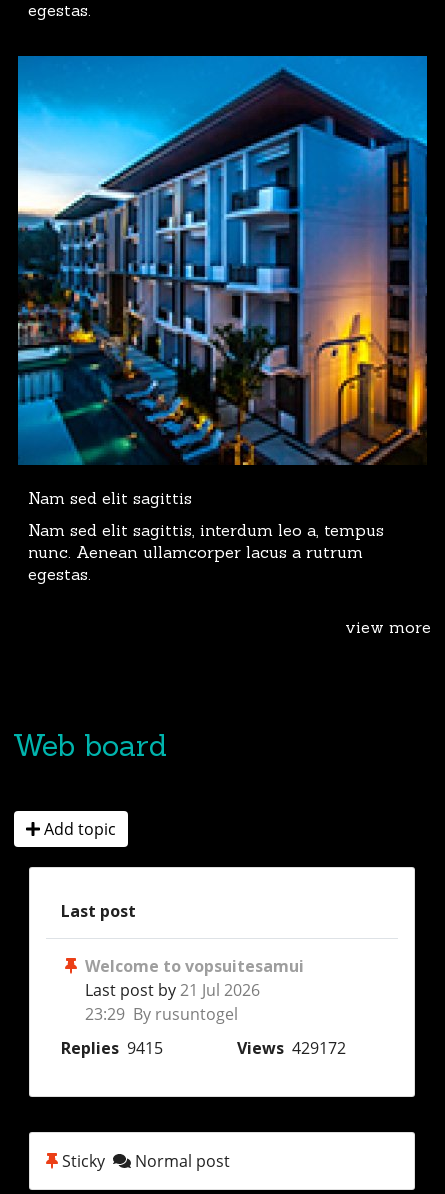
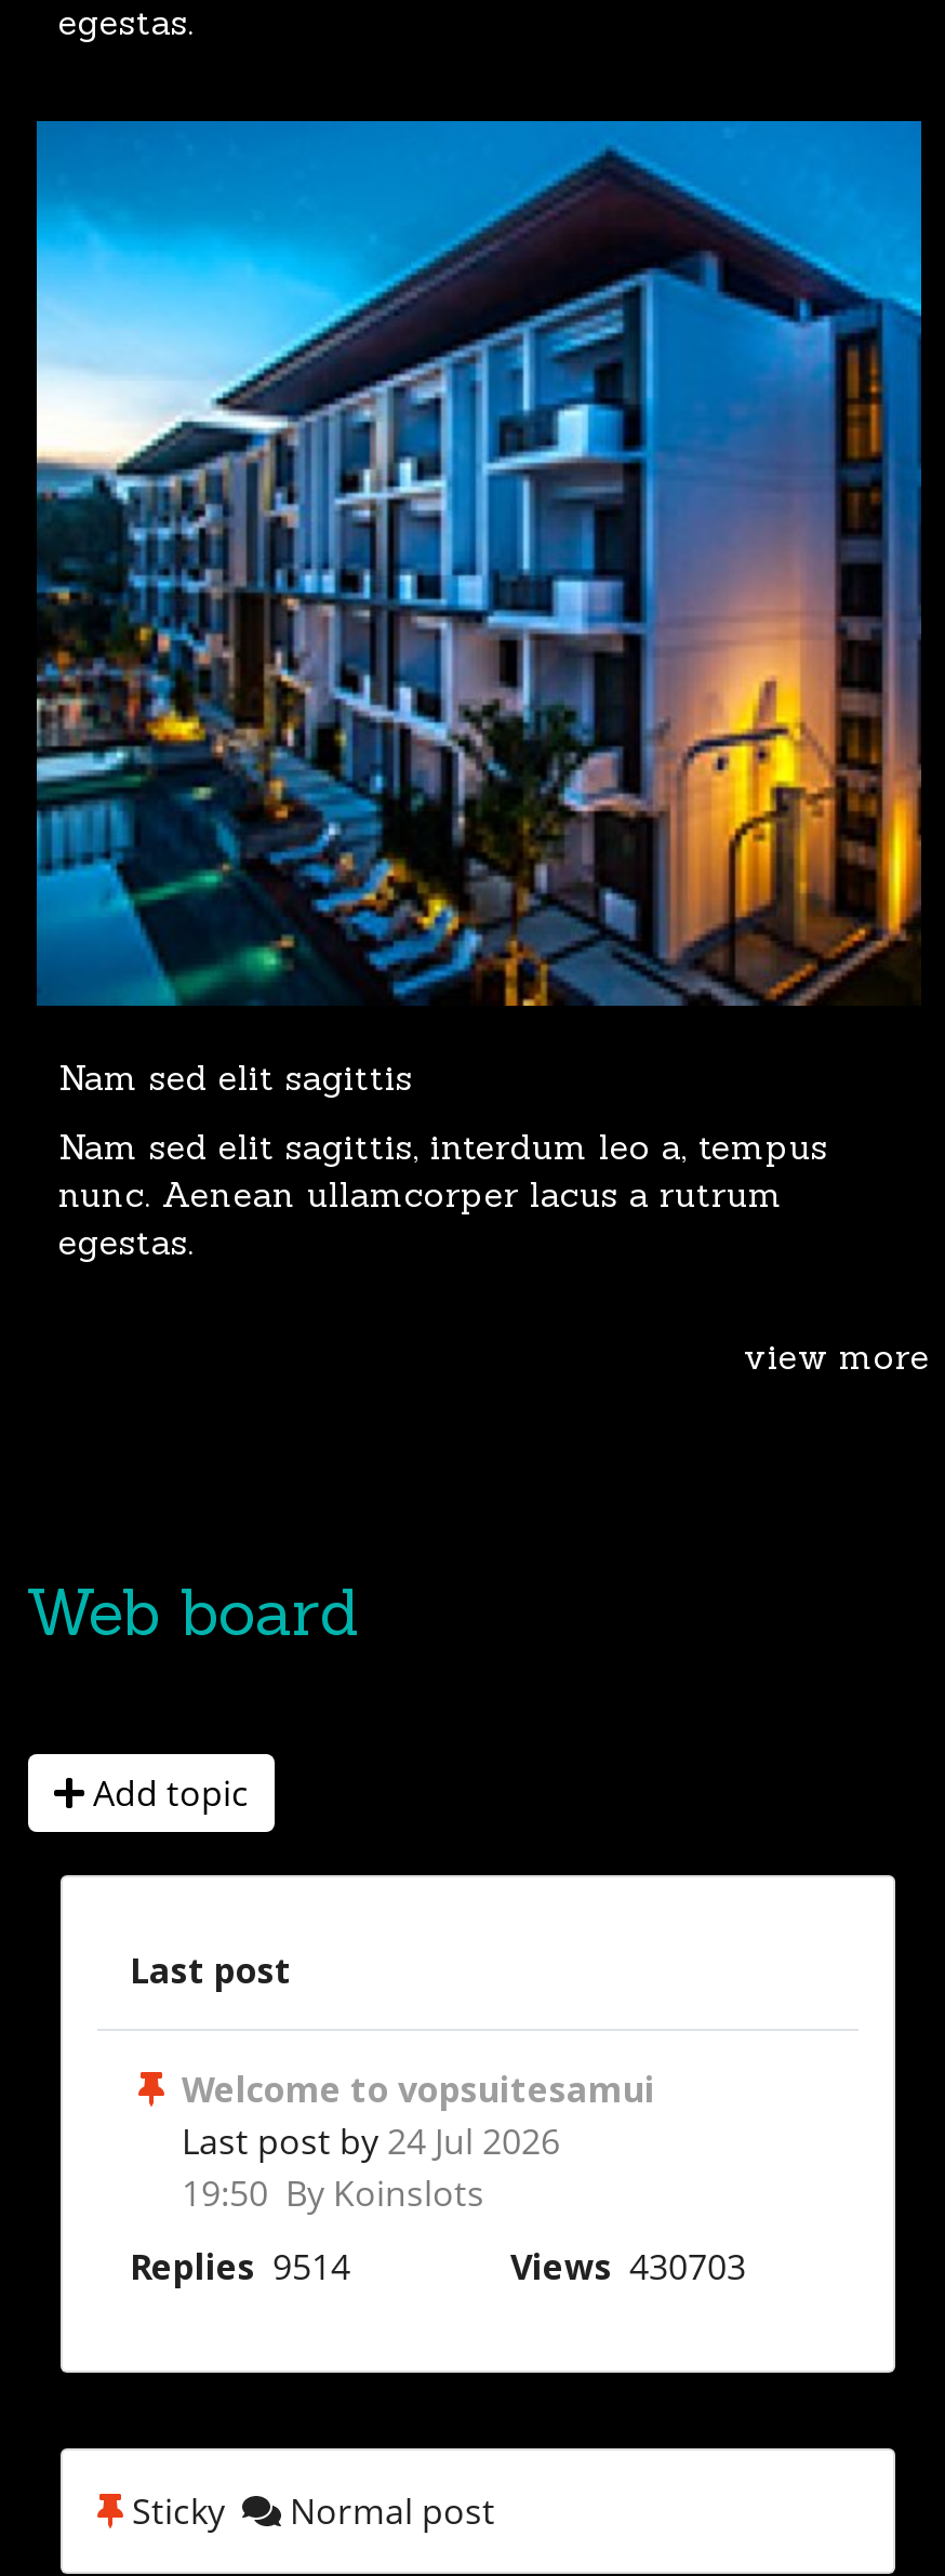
- Last post by 21 Jul 2026
+ Last post by 24 Jul 2026

- 23:29 By rusuntogel
+ 19:50 By Koinslots

- Replies 9415
+ Replies 9514

- Views 429172
+ Views 430703
